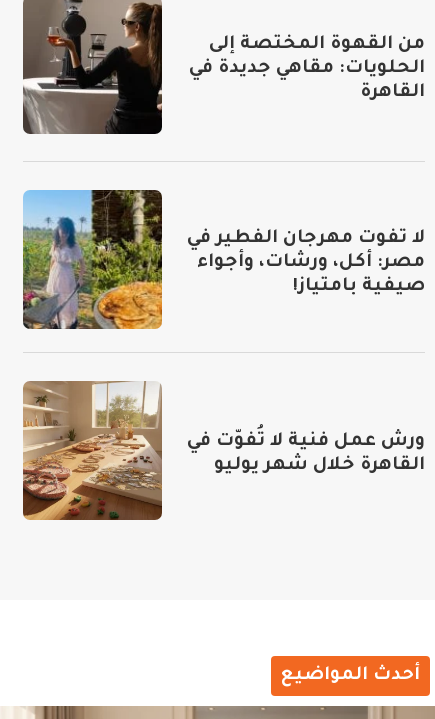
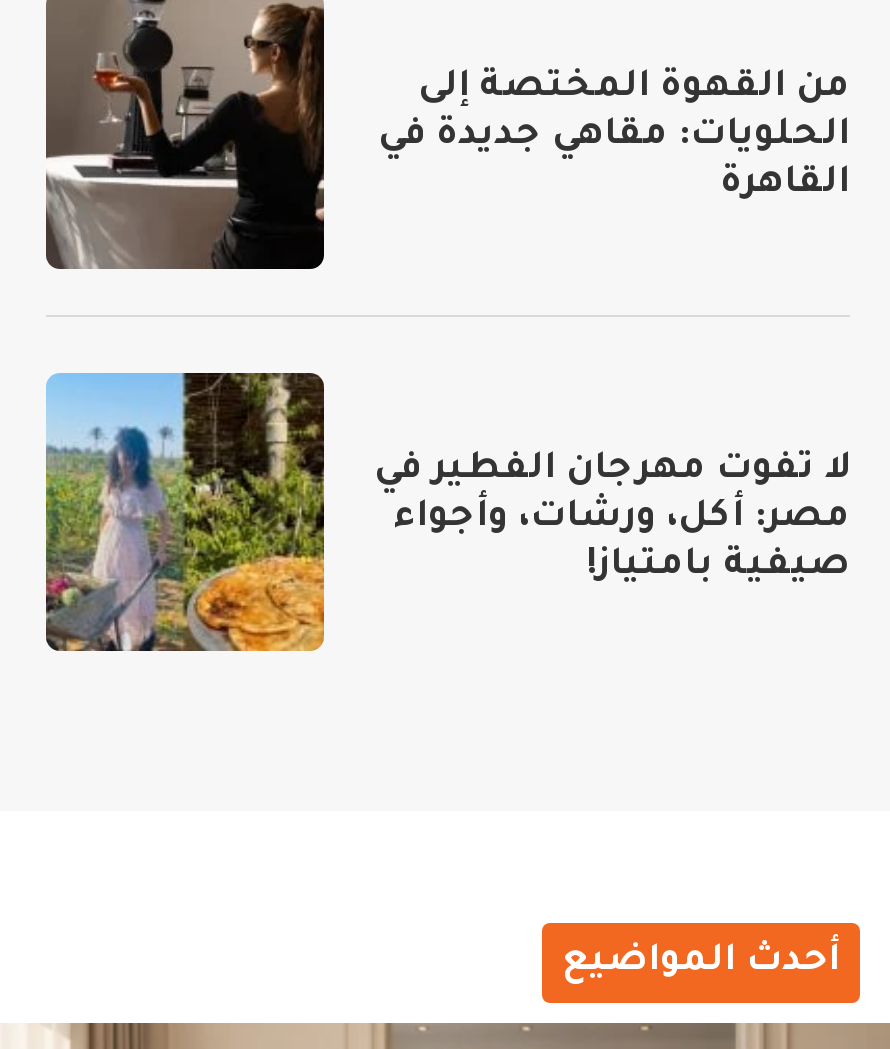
- [image]
- ورش عمل فنية لا تُفوّت في
- القاهرة خلال شهر يوليو
